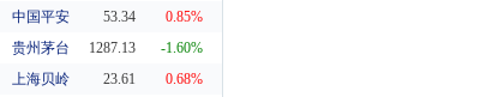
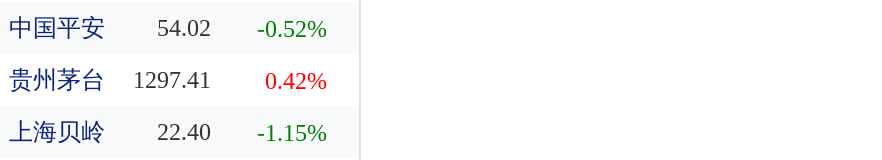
- 53.34
+ 54.02

- 0.85%
+ -0.52%

- 1287.13
+ 1297.41

- -1.60%
+ 0.42%

- 23.61
+ 22.40

- 0.68%
+ -1.15%
